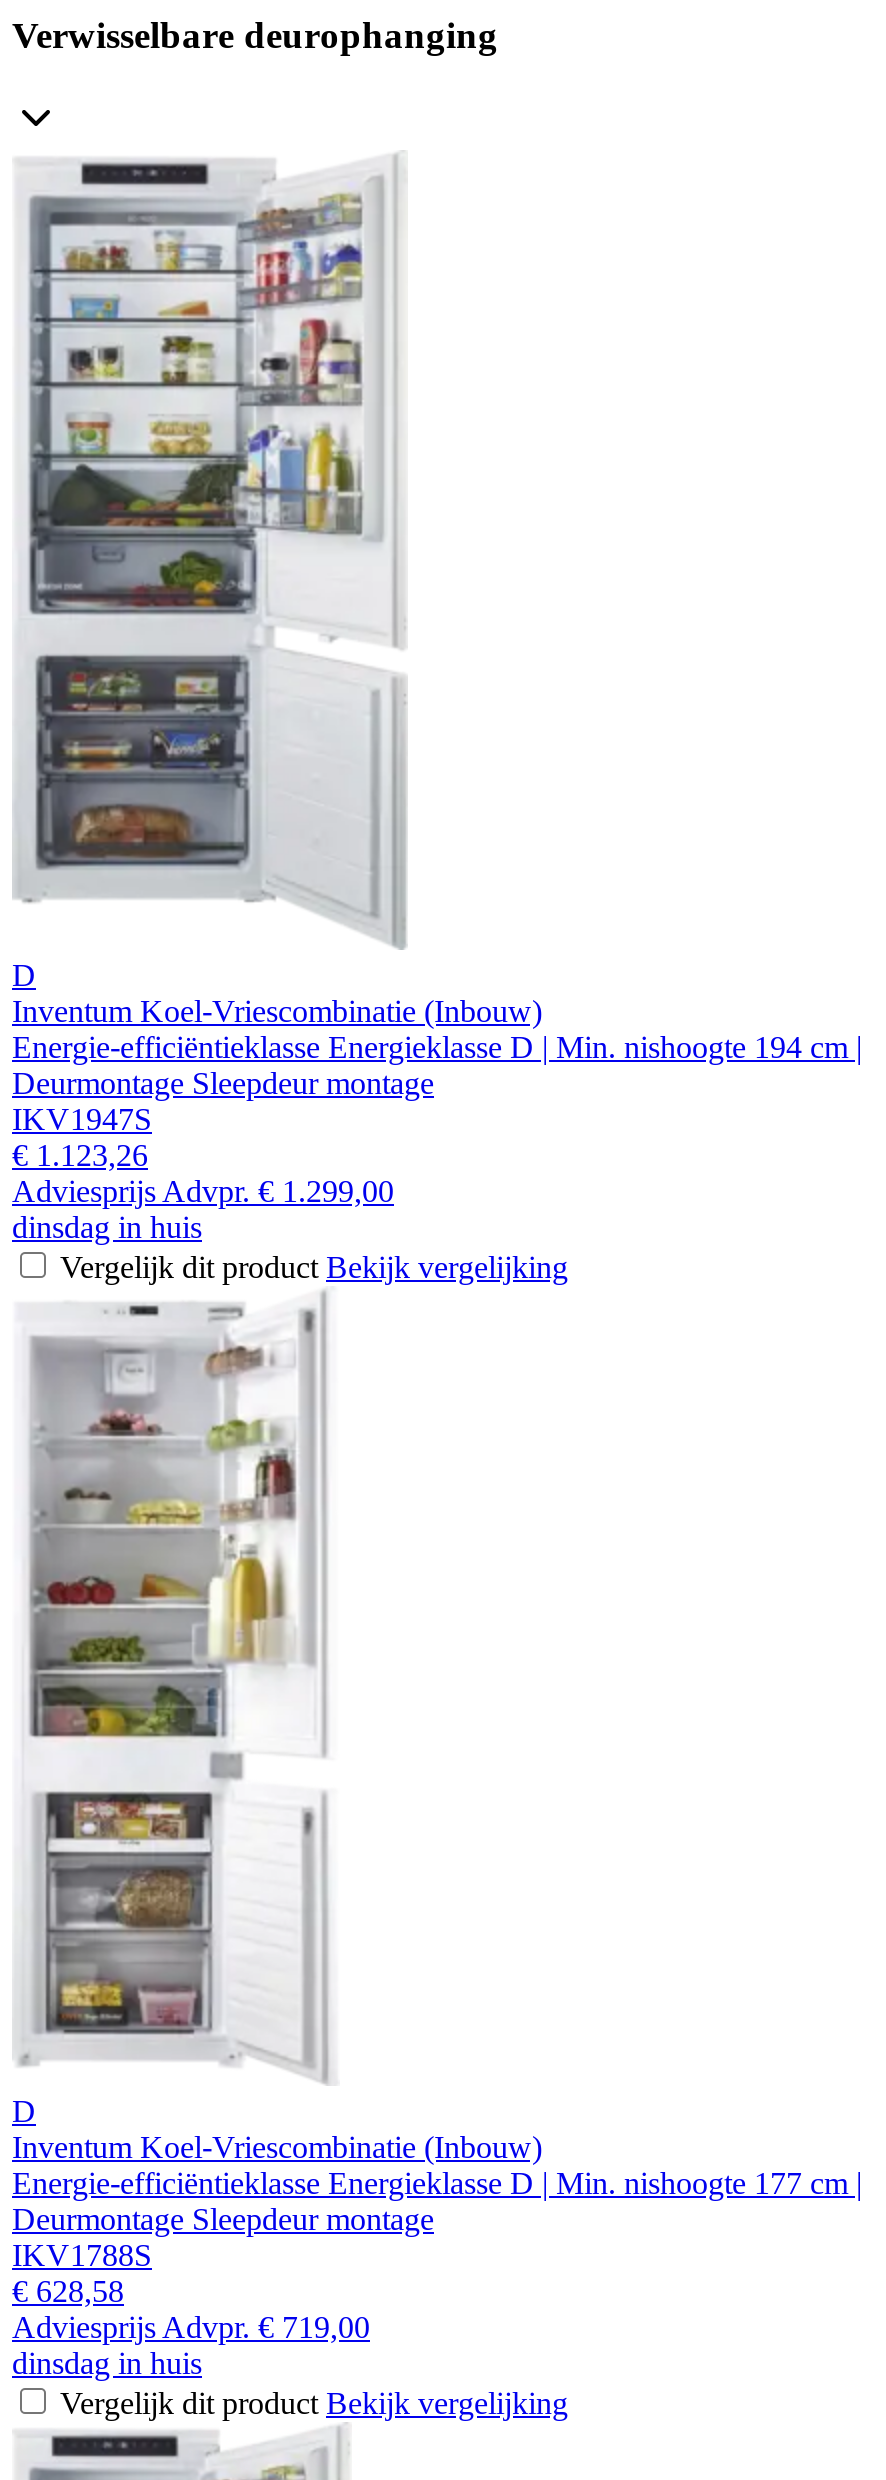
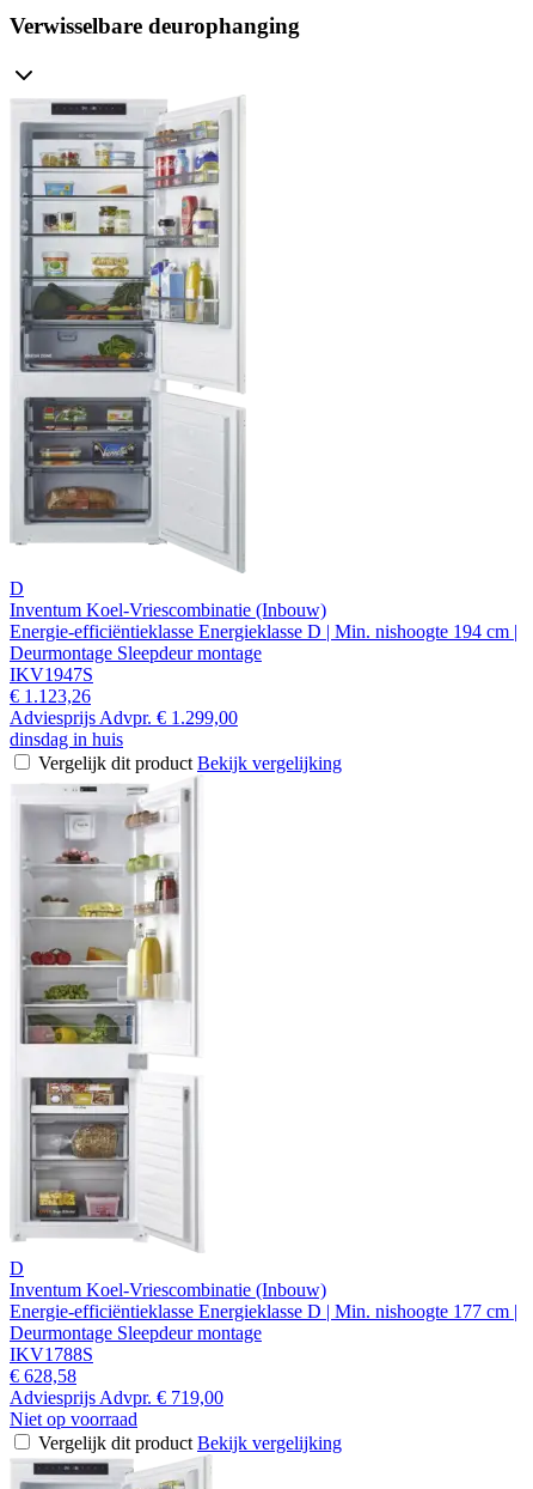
- dinsdag in huis
+ Niet op voorraad
